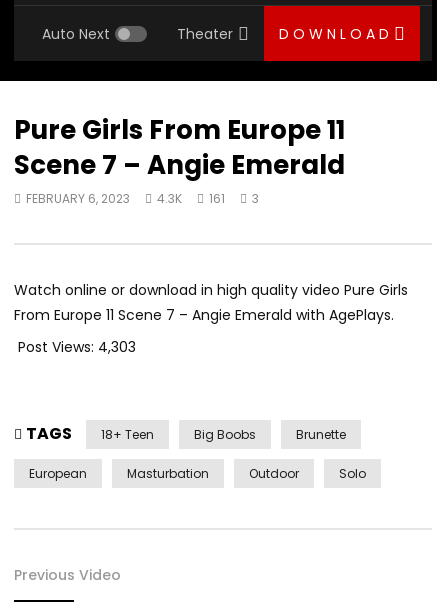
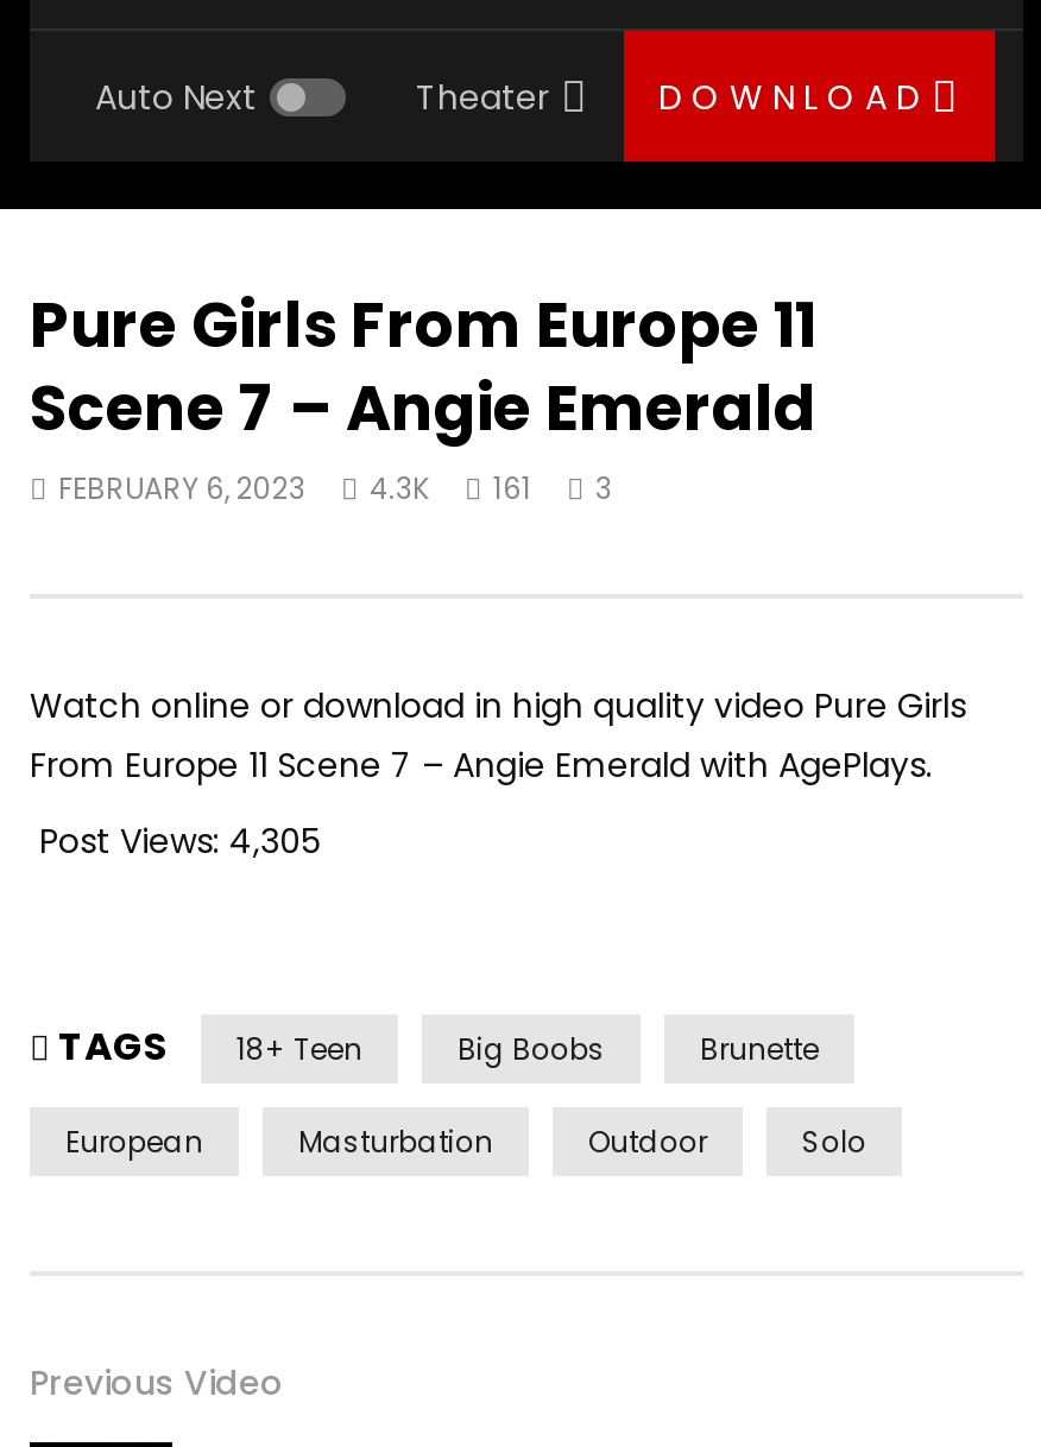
- Post Views: 4,303
+ Post Views: 4,305
